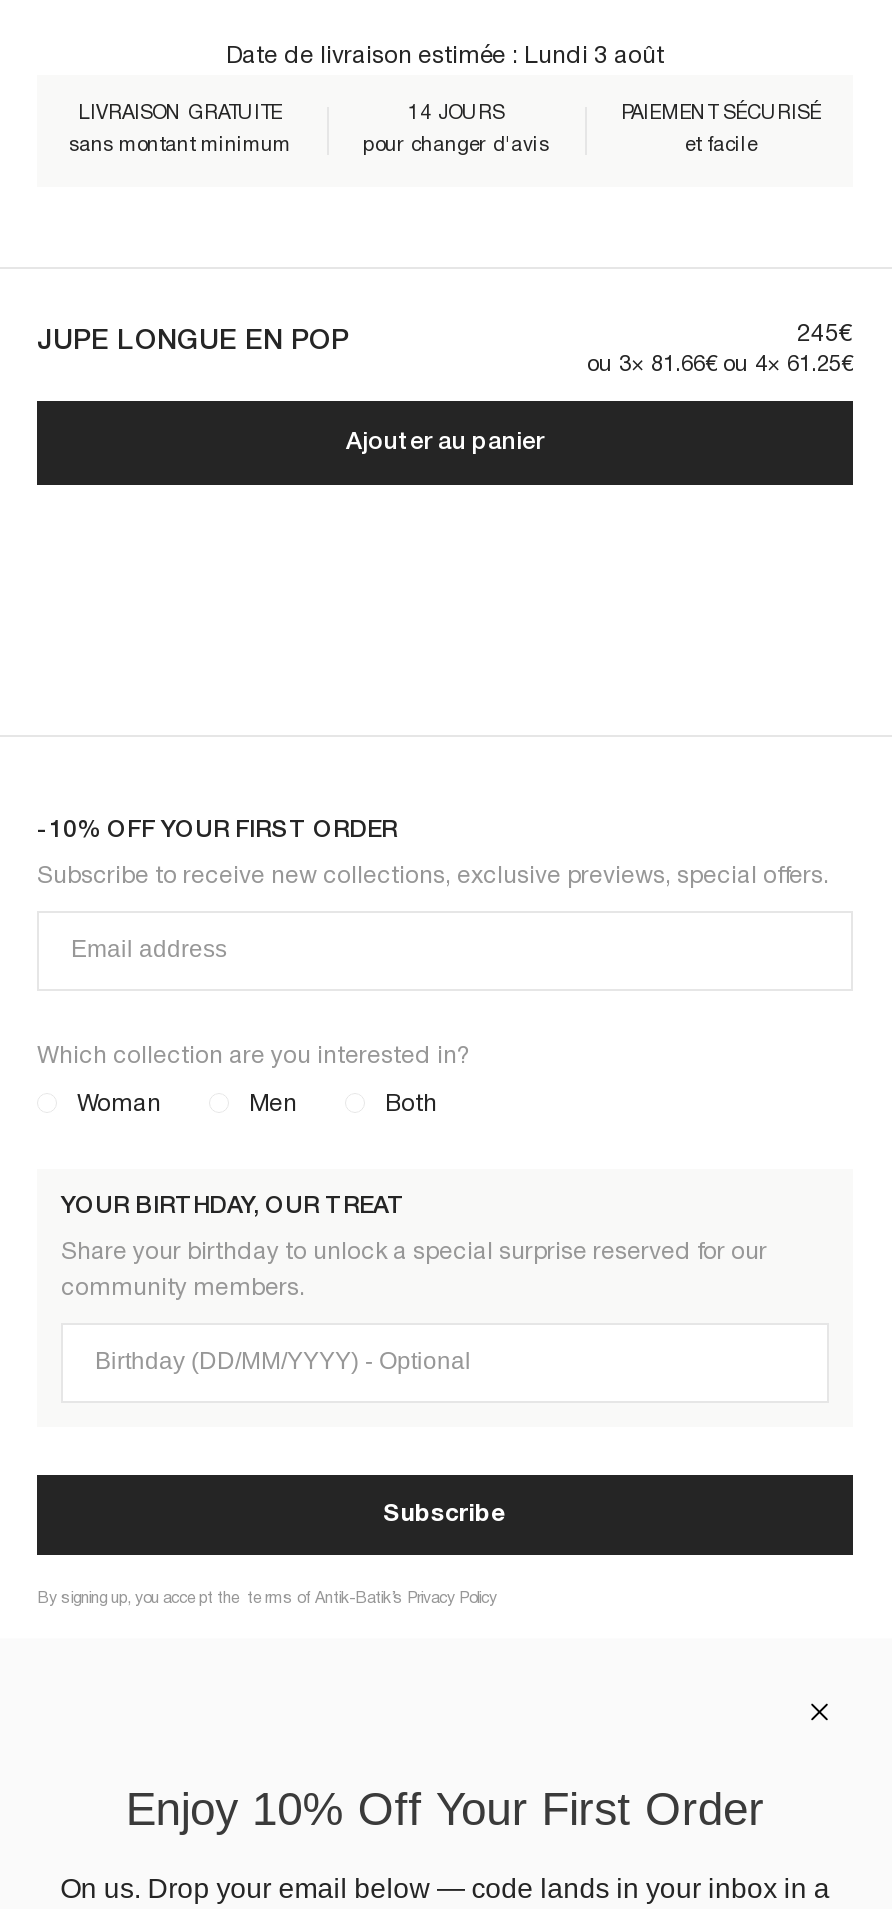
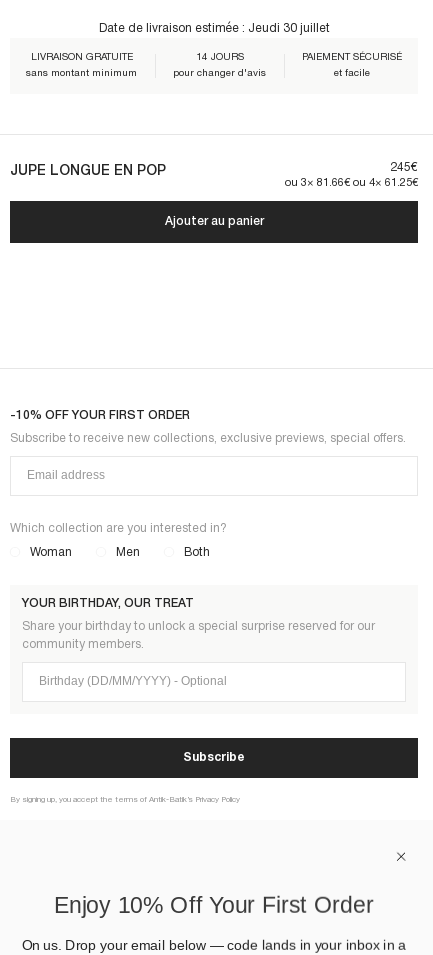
- Date de livraison estimée : Lundi 3 août
+ Date de livraison estimée : Jeudi 30 juillet
